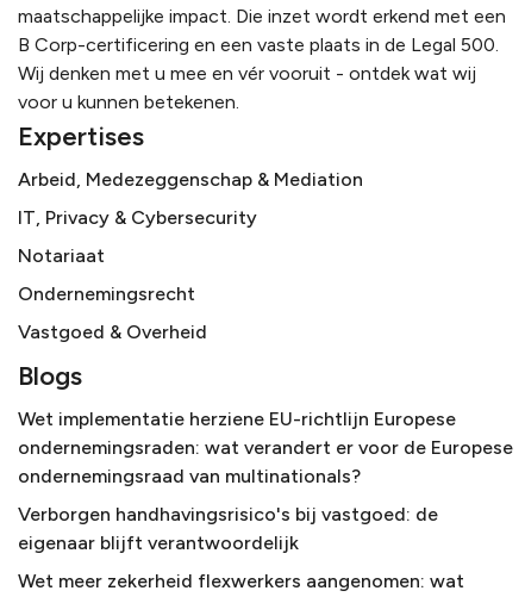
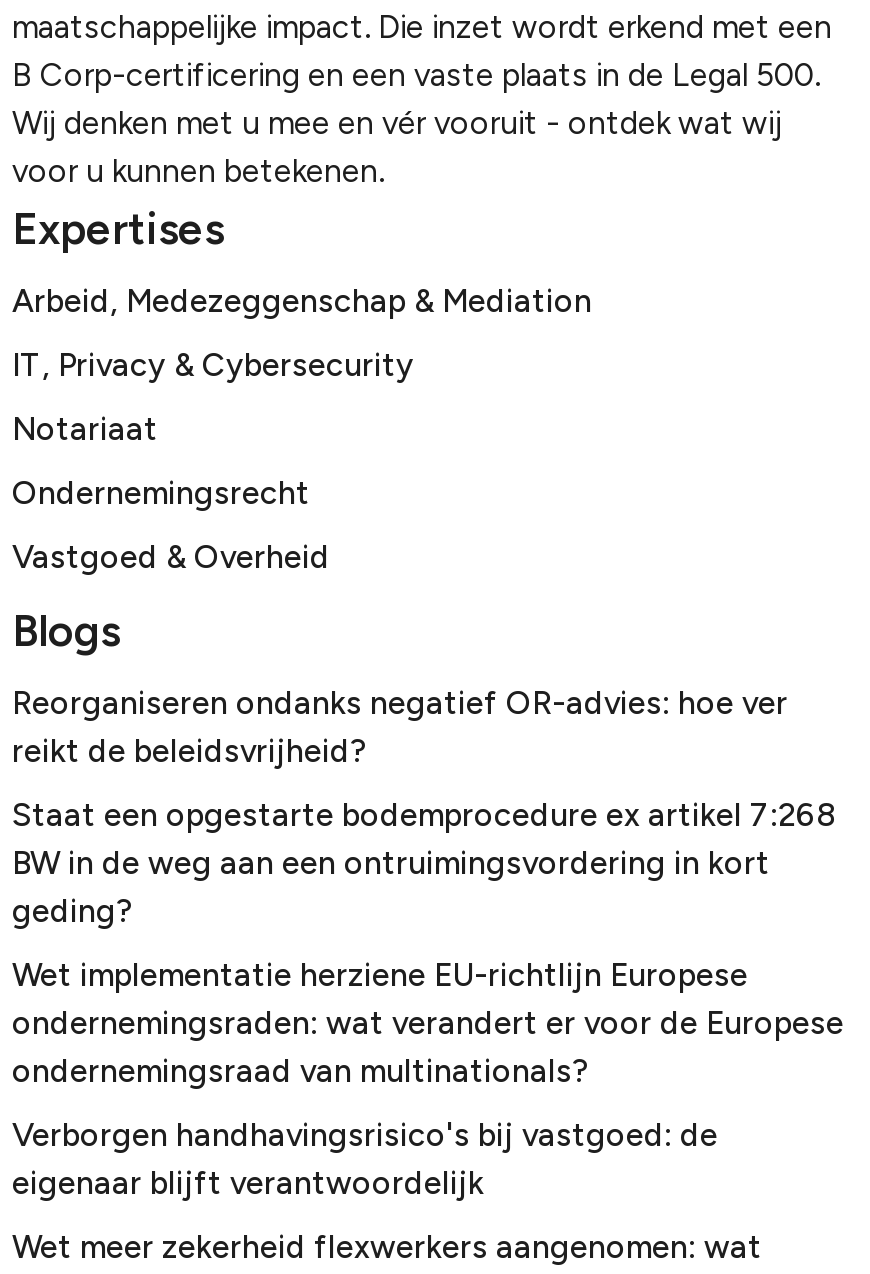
+ Reorganiseren ondanks negatief OR-advies: hoe ver
+ reikt de beleidsvrijheid?
+ Staat een opgestarte bodemprocedure ex artikel 7:268
+ BW in de weg aan een ontruimingsvordering in kort
+ geding?
